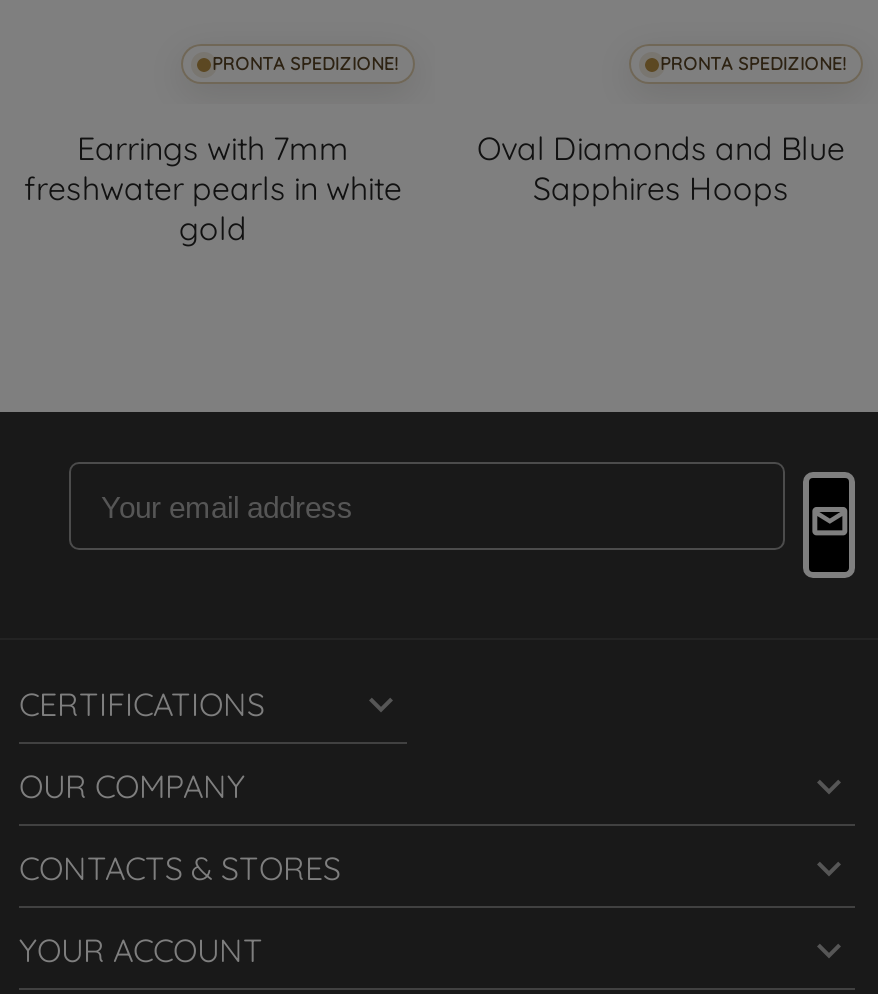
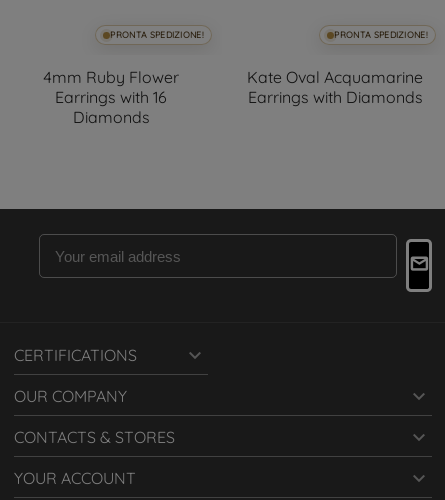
- Earrings with 7mm
- freshwater pearls in white
- gold
+ 4mm Ruby Flower
+ Earrings with 16
+ Diamonds

- Oval Diamonds and Blue
- Sapphires Hoops
+ Kate Oval Acquamarine
+ Earrings with Diamonds
